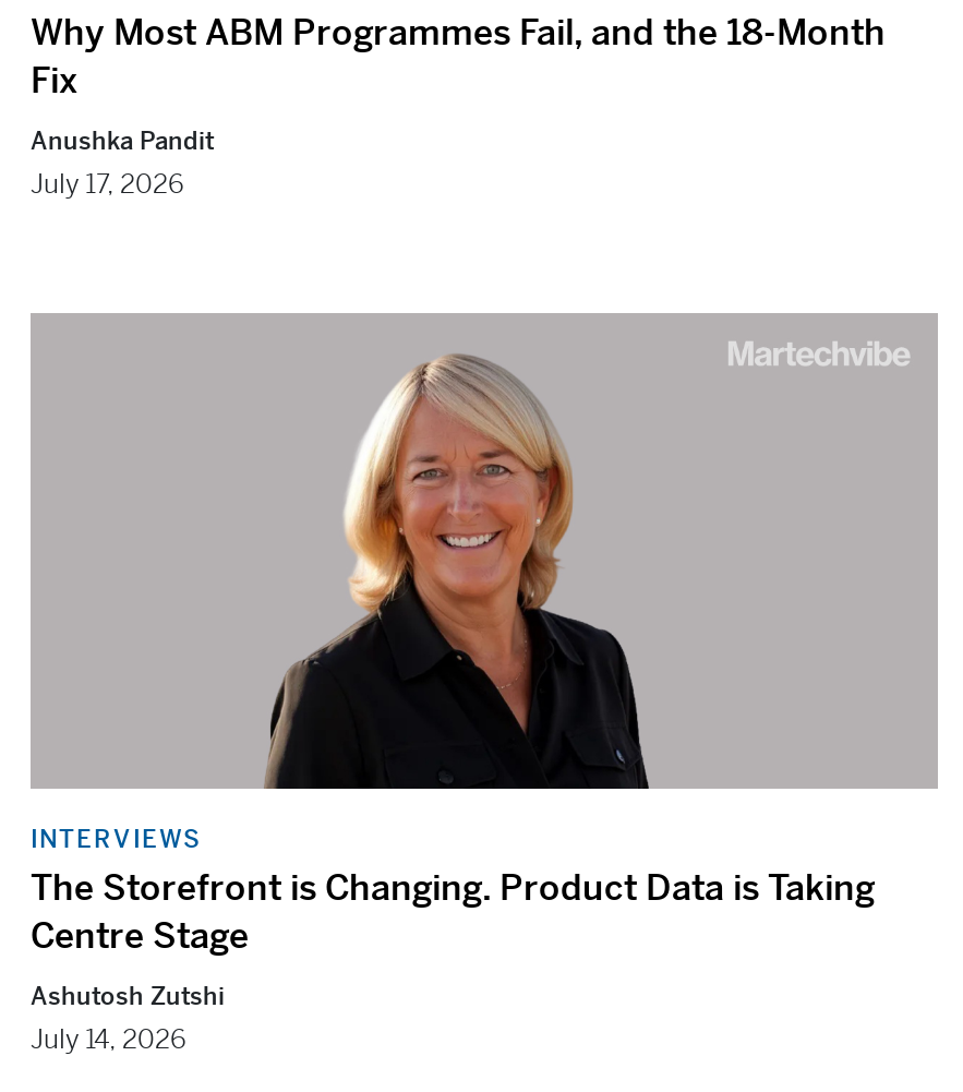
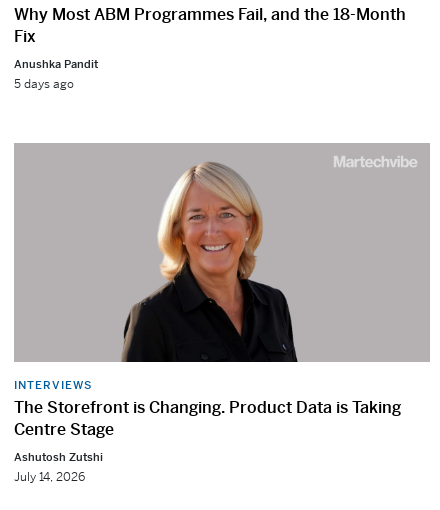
- July 17, 2026
+ 5 days ago
